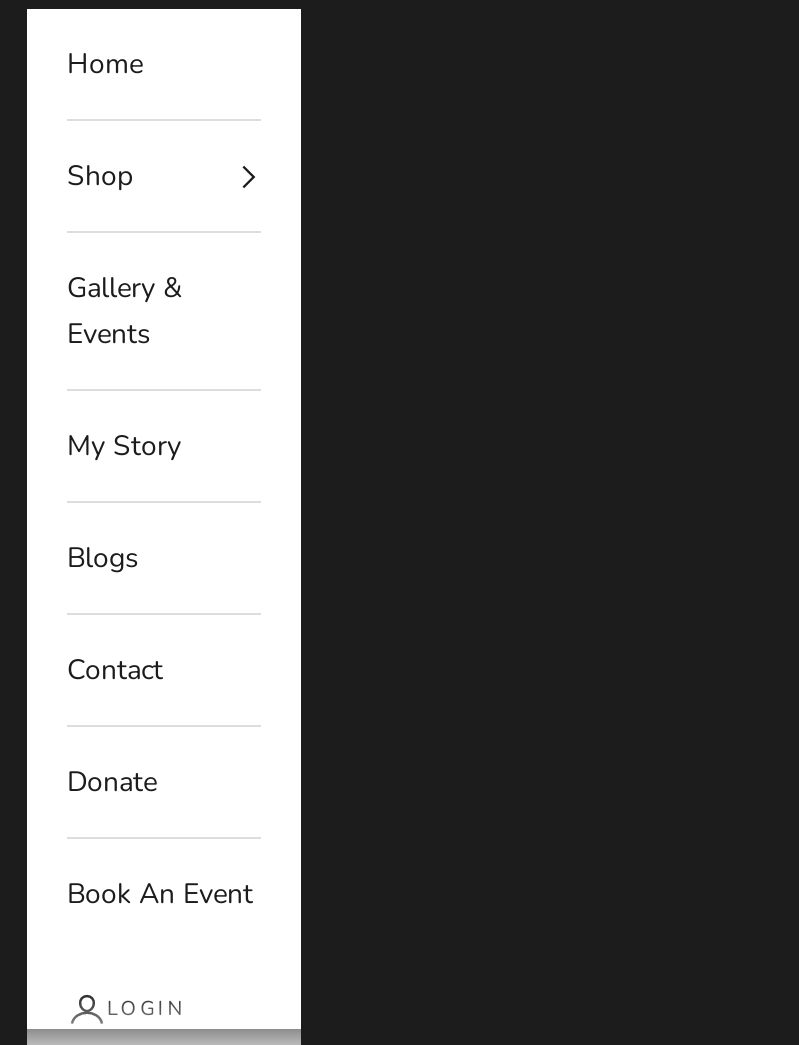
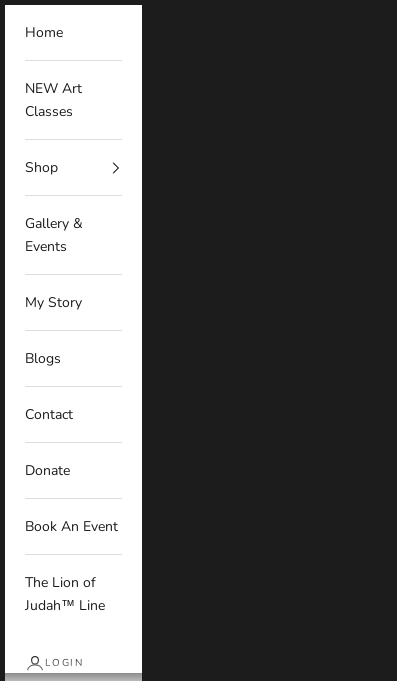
+ NEW Art
+ Classes

+ The Lion of
+ Judah™ Line
